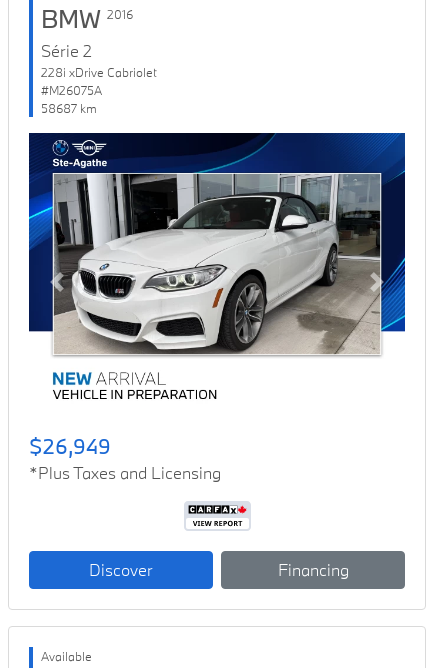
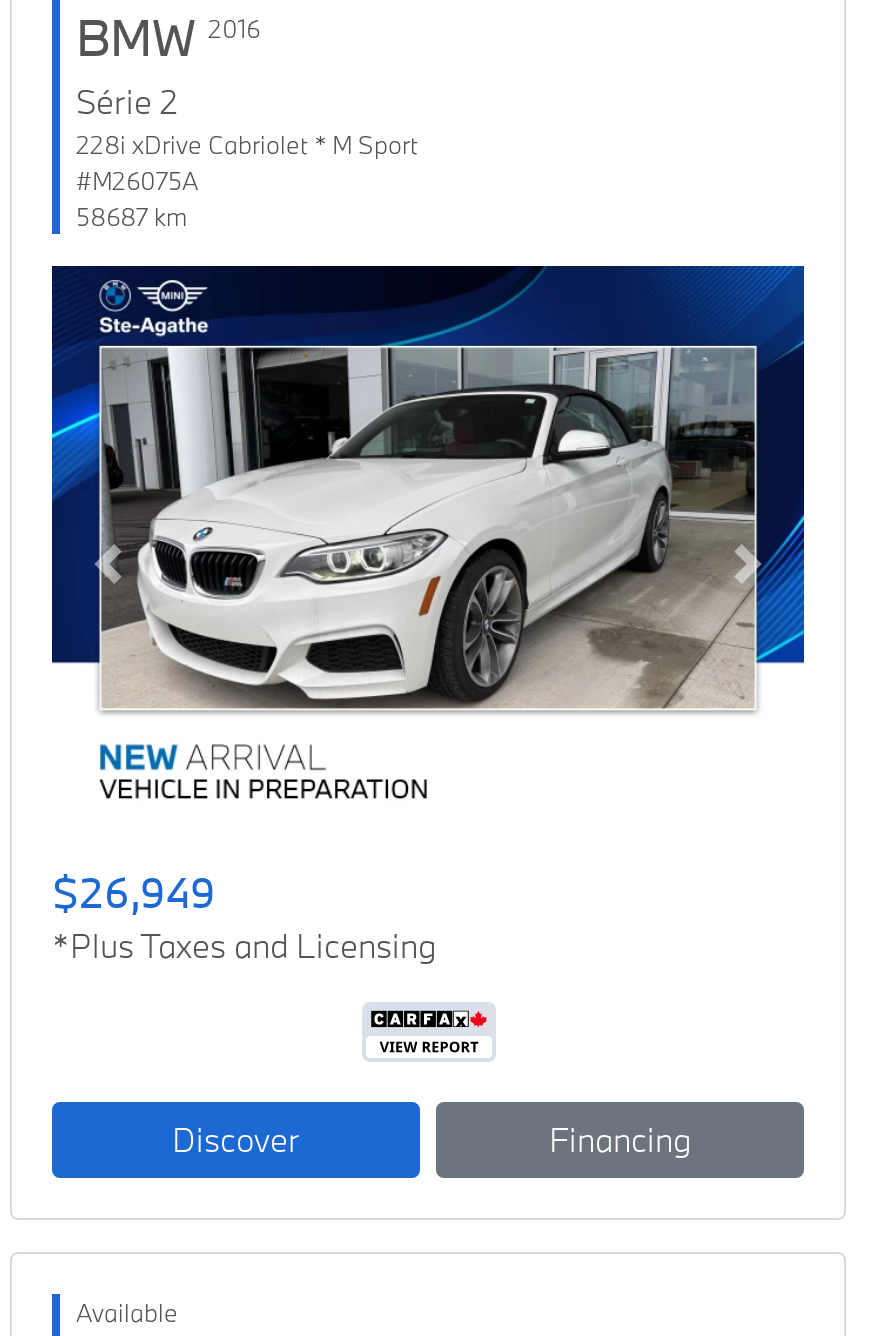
- 228i xDrive Cabriolet
+ 228i xDrive Cabriolet * M Sport
